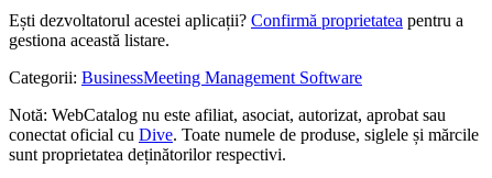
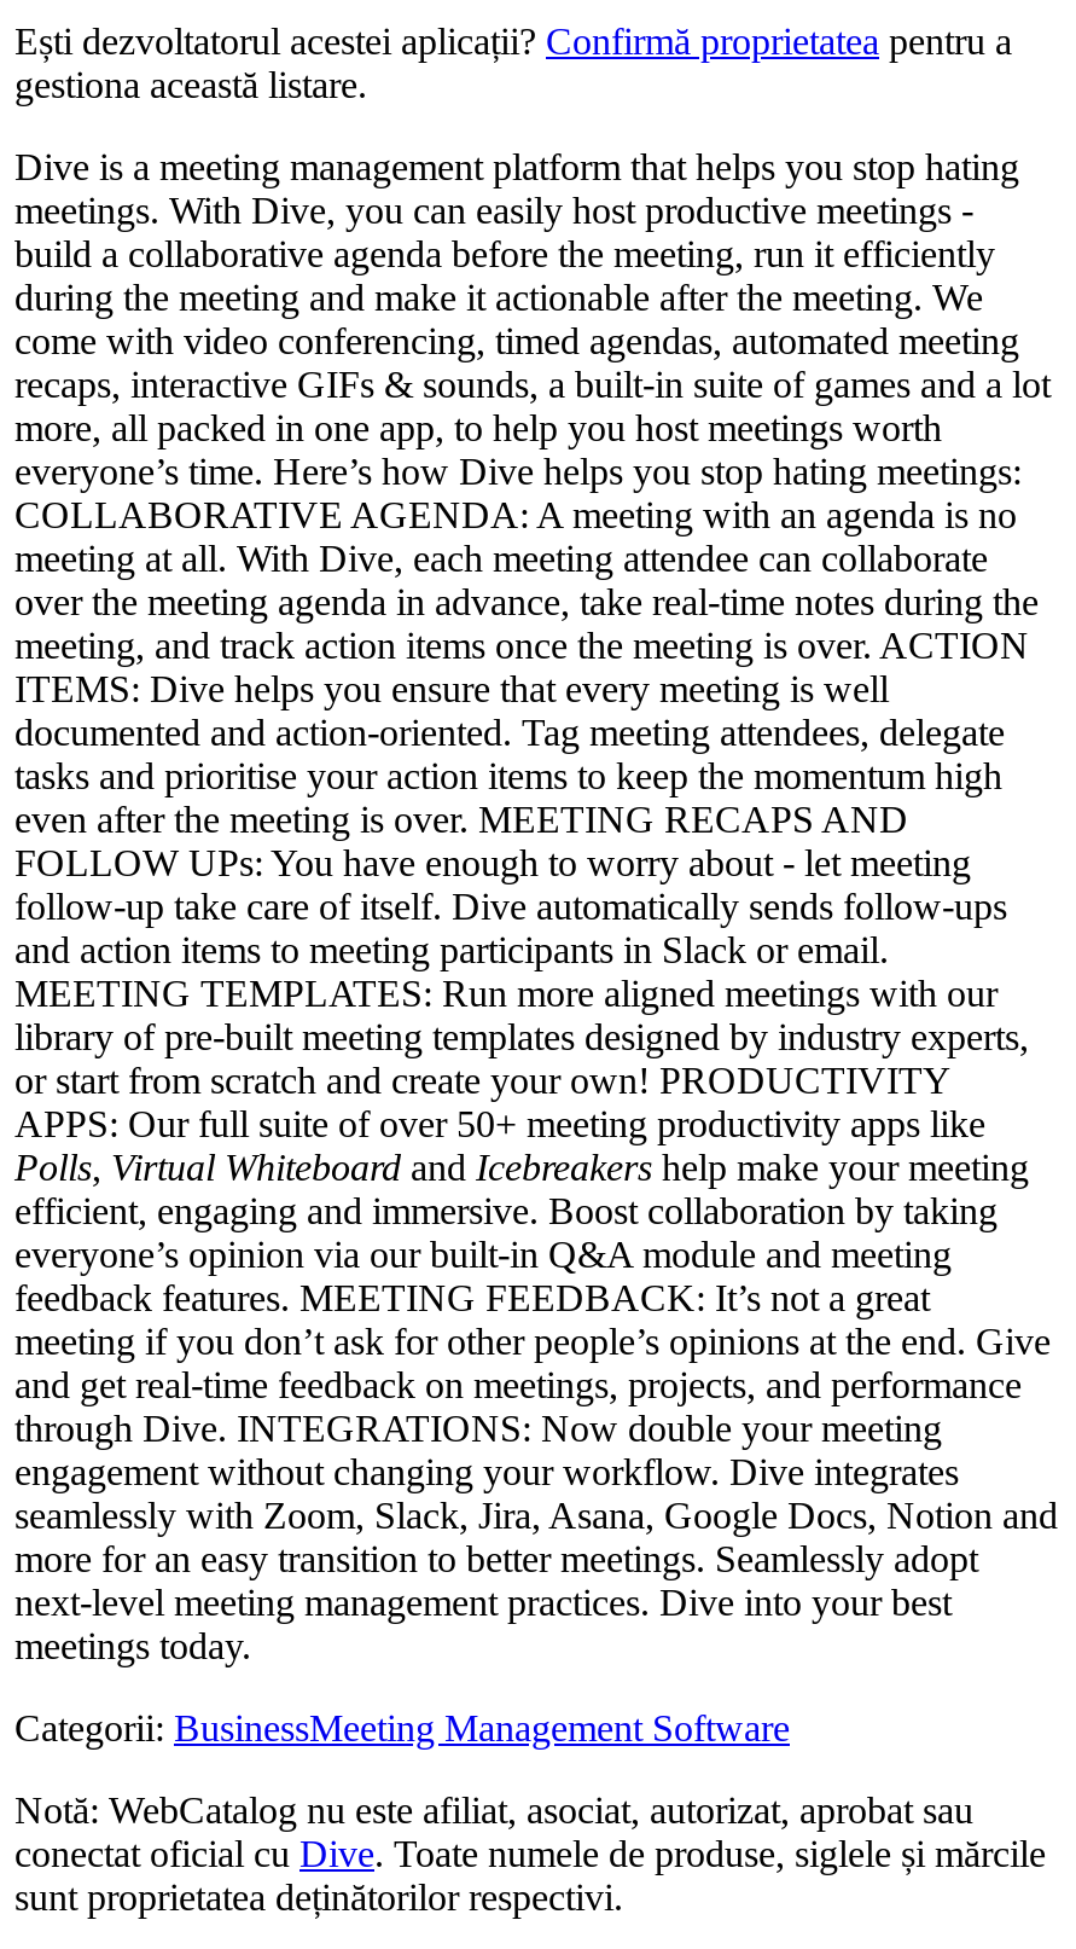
+ Dive is a meeting management platform that helps you stop hating
+ meetings. With Dive, you can easily host productive meetings -
+ build a collaborative agenda before the meeting, run it efficiently
+ during the meeting and make it actionable after the meeting. We
+ come with video conferencing, timed agendas, automated meeting
+ recaps, interactive GIFs & sounds, a built-in suite of games and a lot
+ more, all packed in one app, to help you host meetings worth
+ everyone’s time. Here’s how Dive helps you stop hating meetings:
+ COLLABORATIVE AGENDA: A meeting with an agenda is no
+ meeting at all. With Dive, each meeting attendee can collaborate
+ over the meeting agenda in advance, take real-time notes during the
+ meeting, and track action items once the meeting is over. ACTION
+ ITEMS: Dive helps you ensure that every meeting is well
+ documented and action-oriented. Tag meeting attendees, delegate
+ tasks and prioritise your action items to keep the momentum high
+ even after the meeting is over. MEETING RECAPS AND
+ FOLLOW UPs: You have enough to worry about - let meeting
+ follow-up take care of itself. Dive automatically sends follow-ups
+ and action items to meeting participants in Slack or email.
+ MEETING TEMPLATES: Run more aligned meetings with our
+ library of pre-built meeting templates designed by industry experts,
+ or start from scratch and create your own! PRODUCTIVITY
+ APPS: Our full suite of over 50+ meeting productivity apps like
+ Polls, Virtual Whiteboard and Icebreakershelp make your meeting
+ efficient, engaging and immersive. Boost collaboration by taking
+ everyone’s opinion via our built-in Q&A module and meeting
+ feedback features. MEETING FEEDBACK: It’s not a great
+ meeting if you don’t ask for other people’s opinions at the end. Give
+ and get real-time feedback on meetings, projects, and performance
+ through Dive. INTEGRATIONS: Now double your meeting
+ engagement without changing your workflow. Dive integrates
+ seamlessly with Zoom, Slack, Jira, Asana, Google Docs, Notion and
+ more for an easy transition to better meetings. Seamlessly adopt
+ next-level meeting management practices. Dive into your best
+ meetings today.
